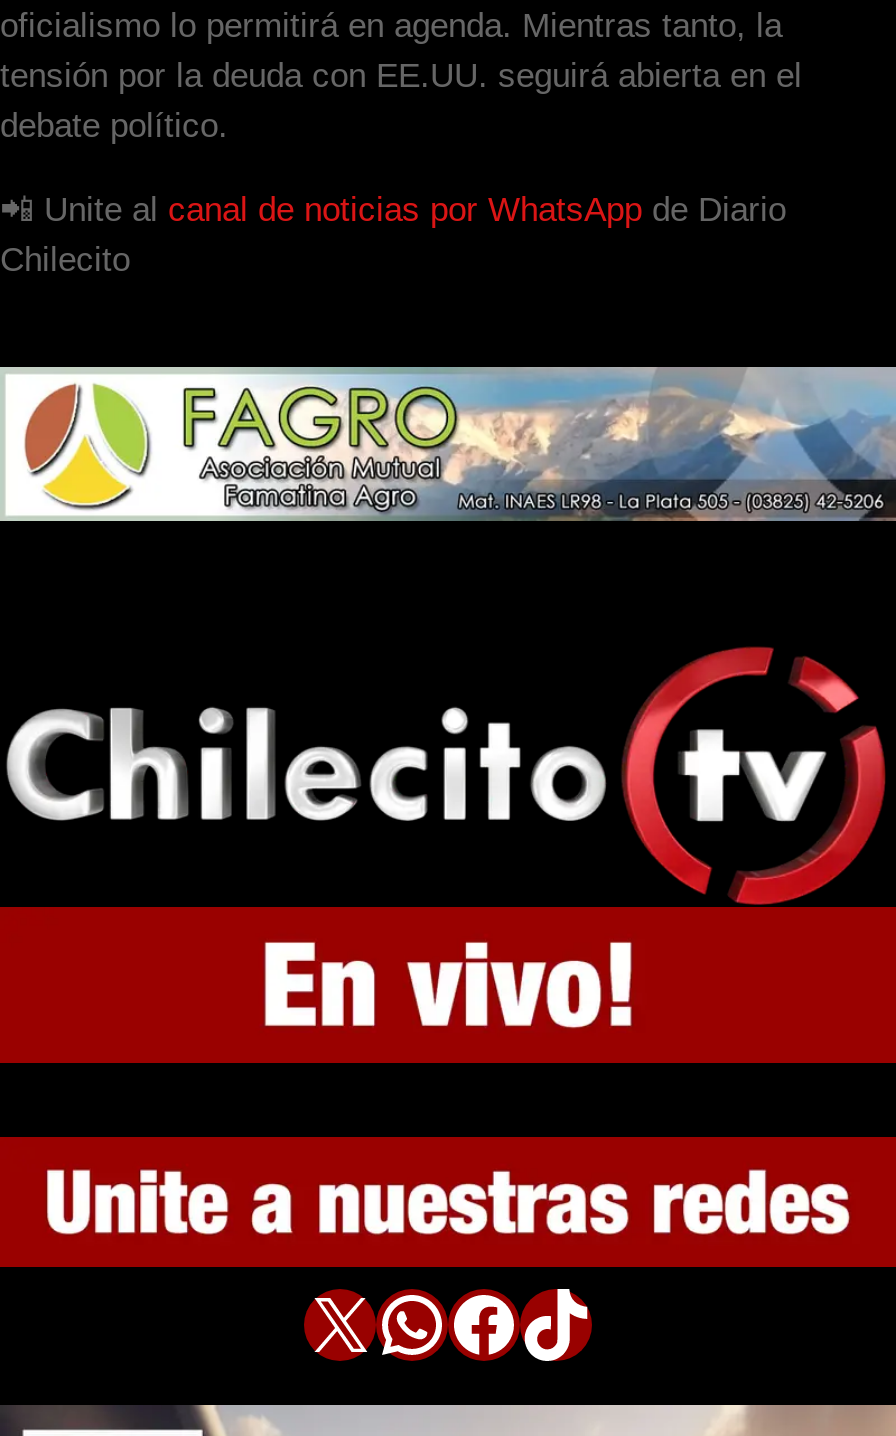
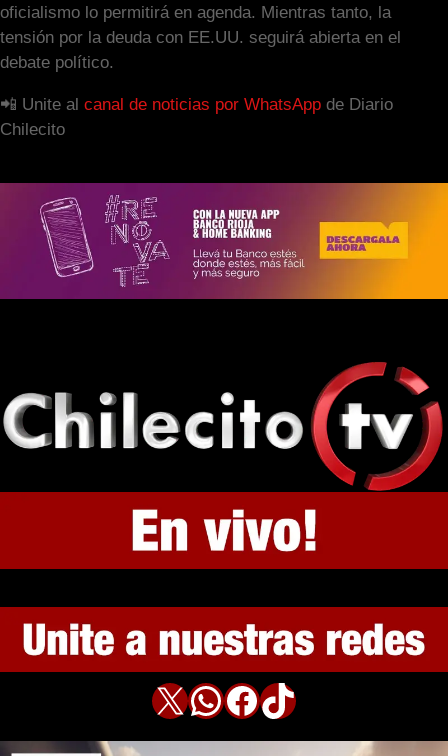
- [image]
+ [image]
